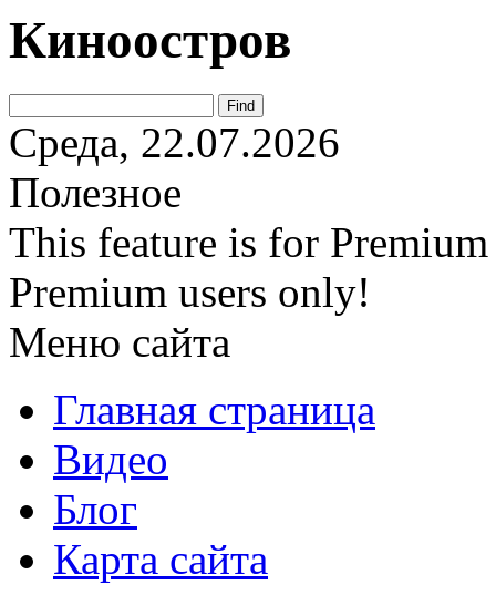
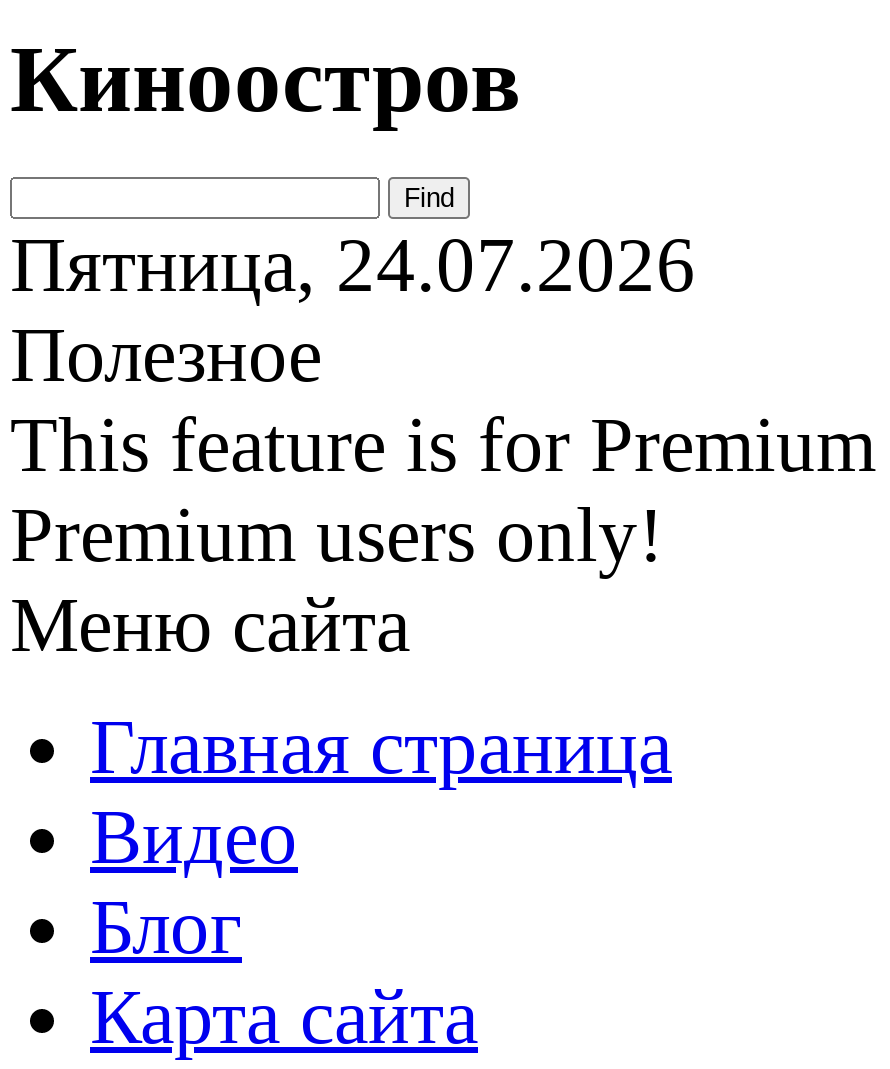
- Среда, 22.07.2026
+ Пятница, 24.07.2026
